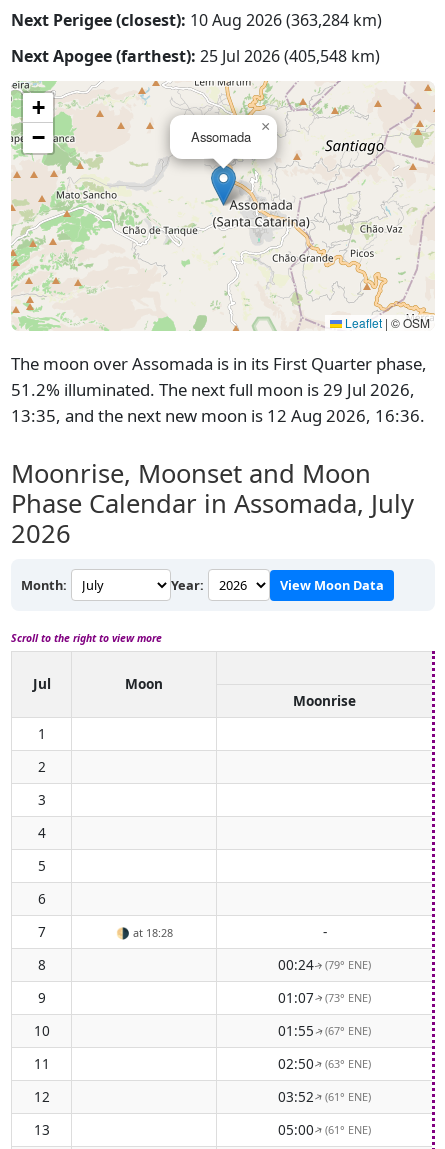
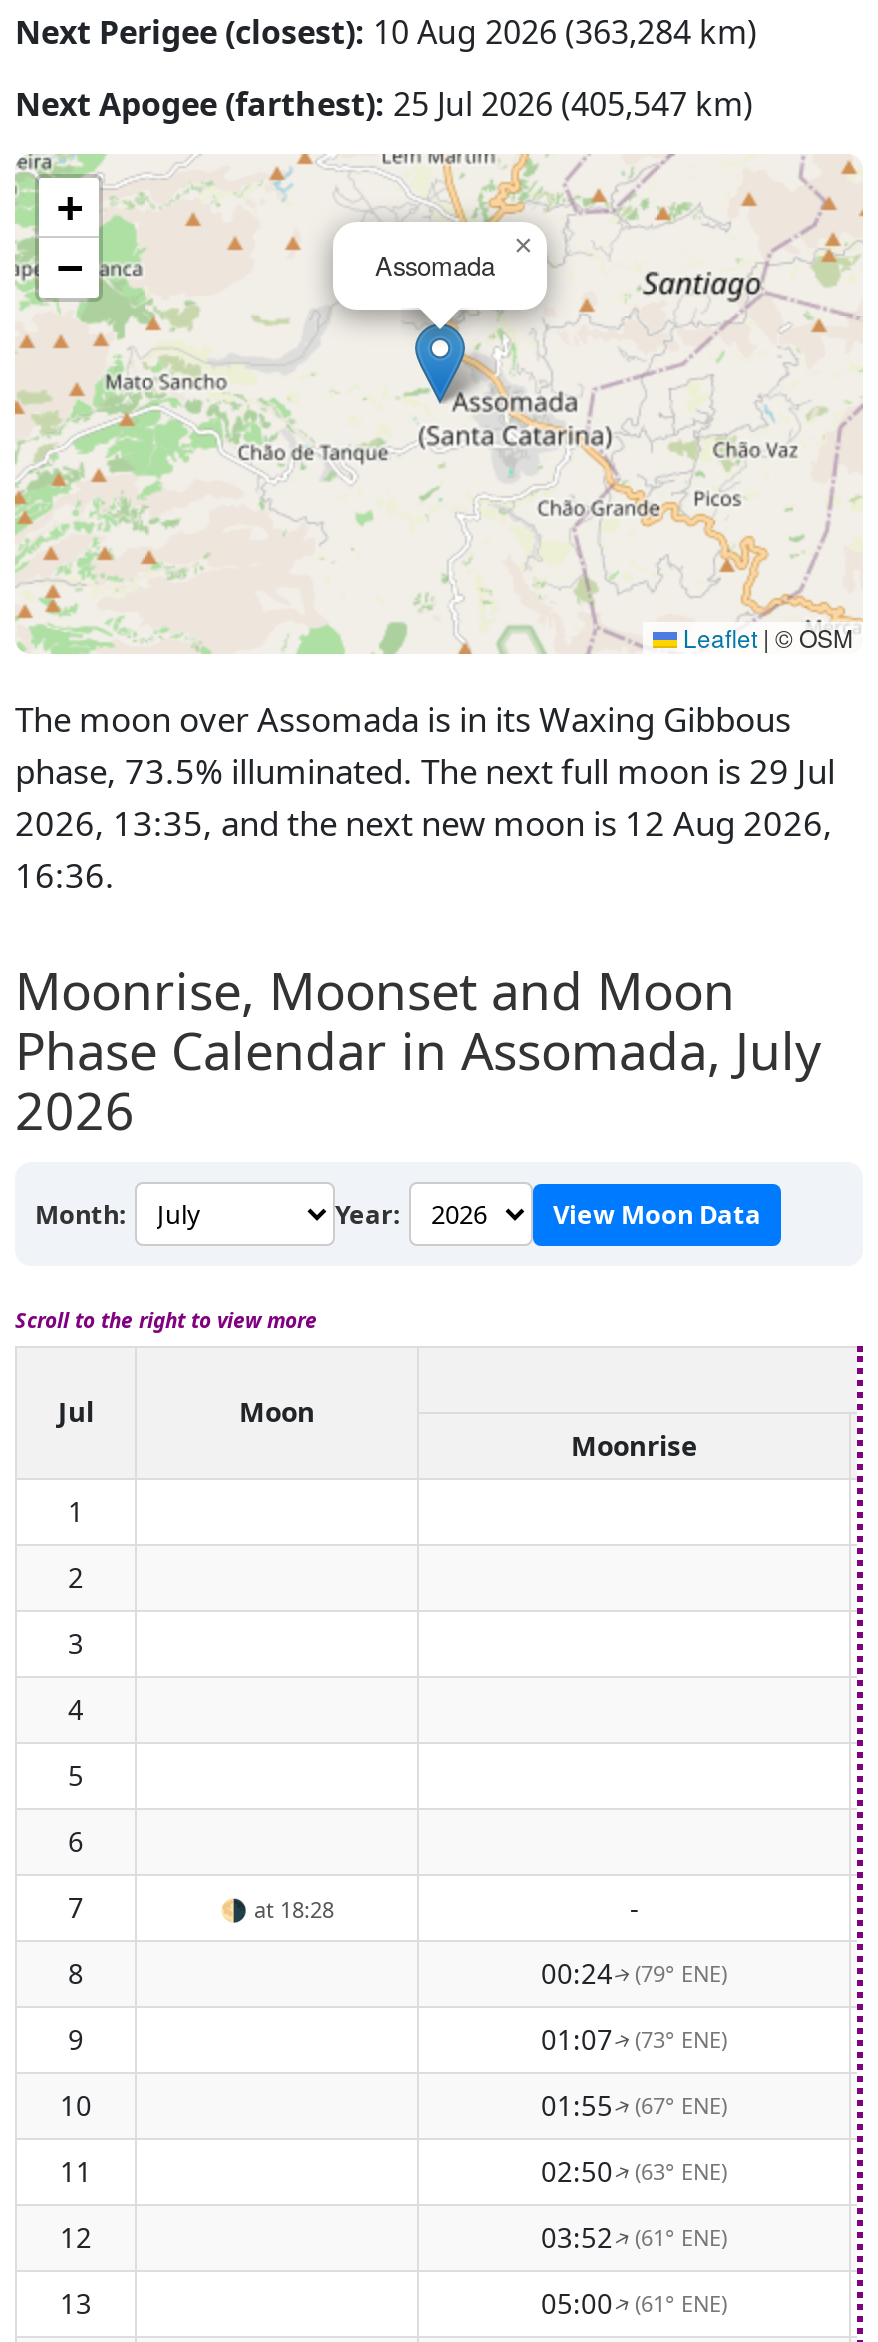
- Next Apogee (farthest): 25 Jul 2026 (405,548 km)
+ Next Apogee (farthest): 25 Jul 2026 (405,547 km)

- The moon over Assomada is in its First Quarter phase,
- 51.2% illuminated. The next full moon is 29 Jul 2026,
- 13:35, and the next new moon is 12 Aug 2026, 16:36.
+ The moon over Assomada is in its Waxing Gibbous
+ phase, 73.5% illuminated. The next full moon is 29 Jul
+ 2026, 13:35, and the next new moon is 12 Aug 2026,
+ 16:36.
